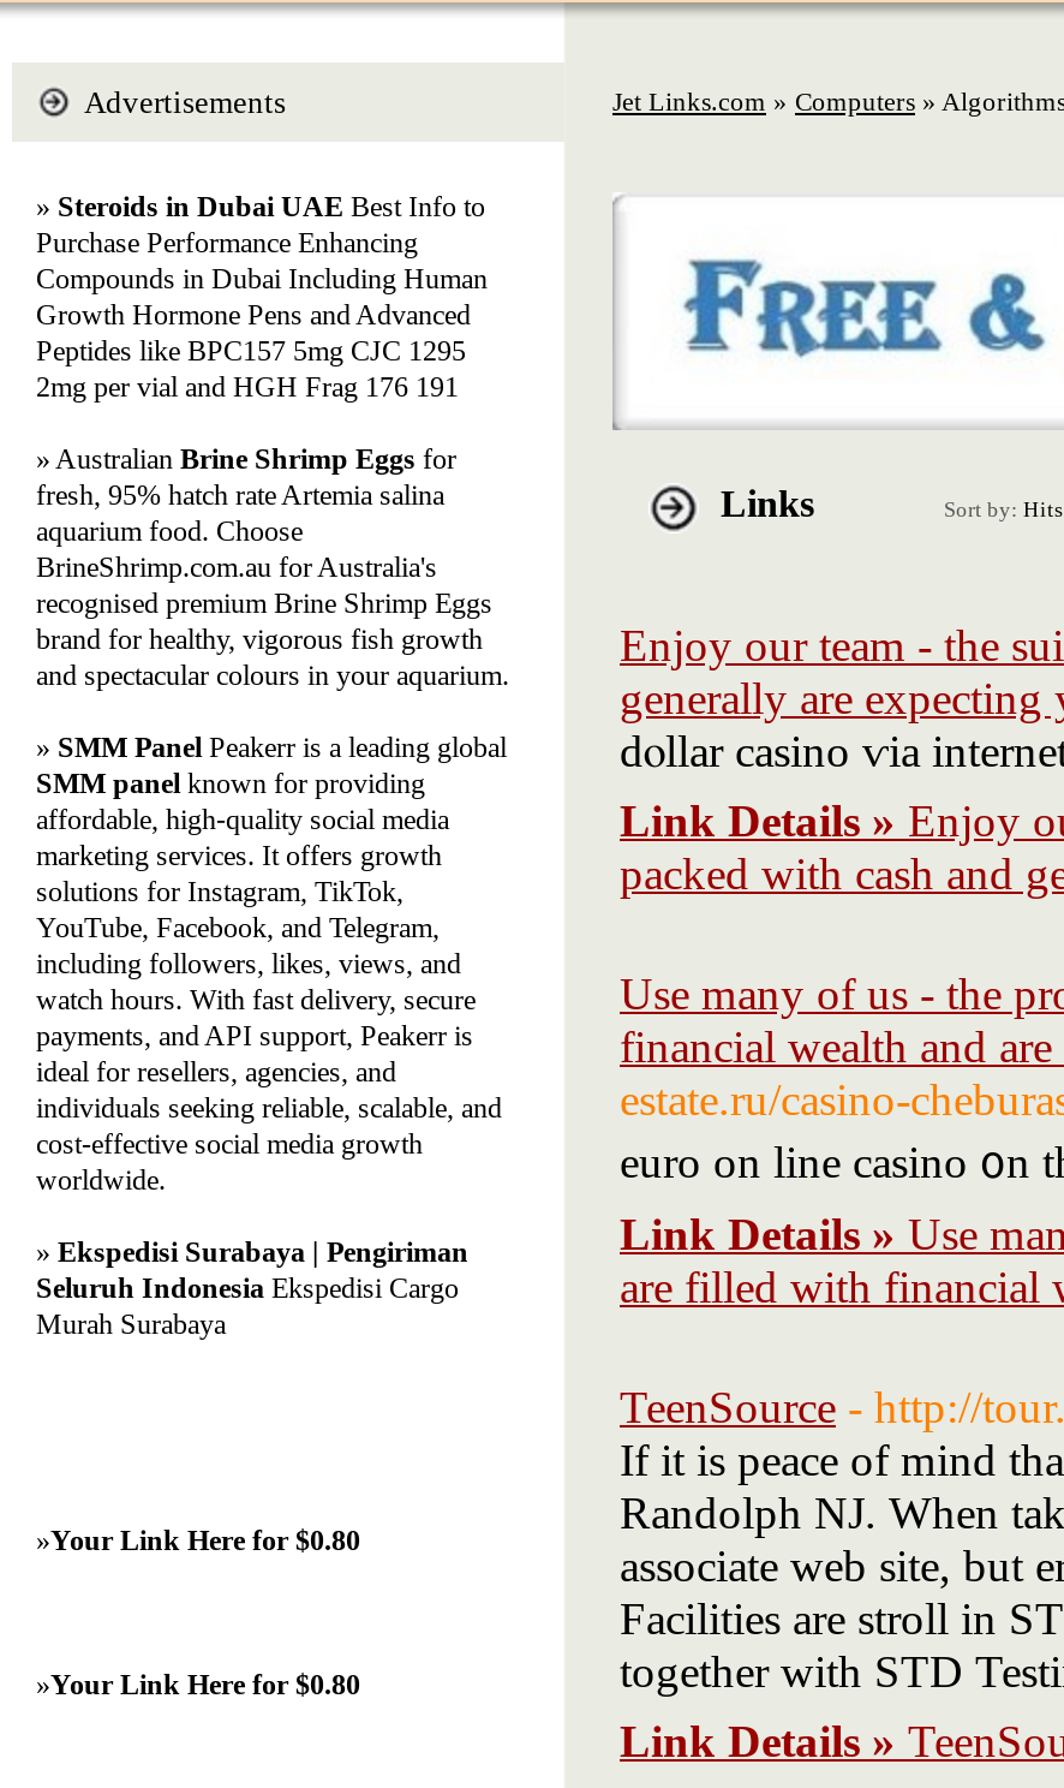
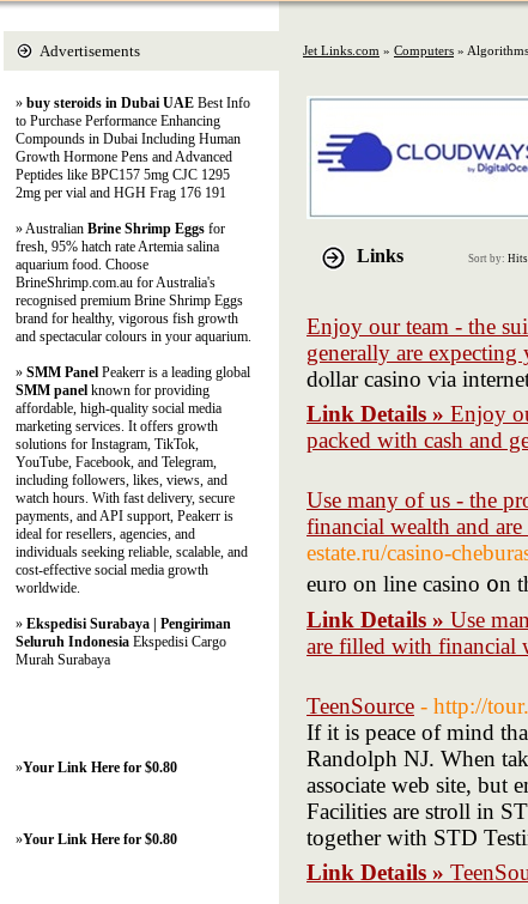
- » Steroids in Dubai UAE Best Info to
- Purchase Performance Enhancing
+ » buy steroids in Dubai UAE Best Info
+ to Purchase Performance Enhancing

- [image]
+ [image]
